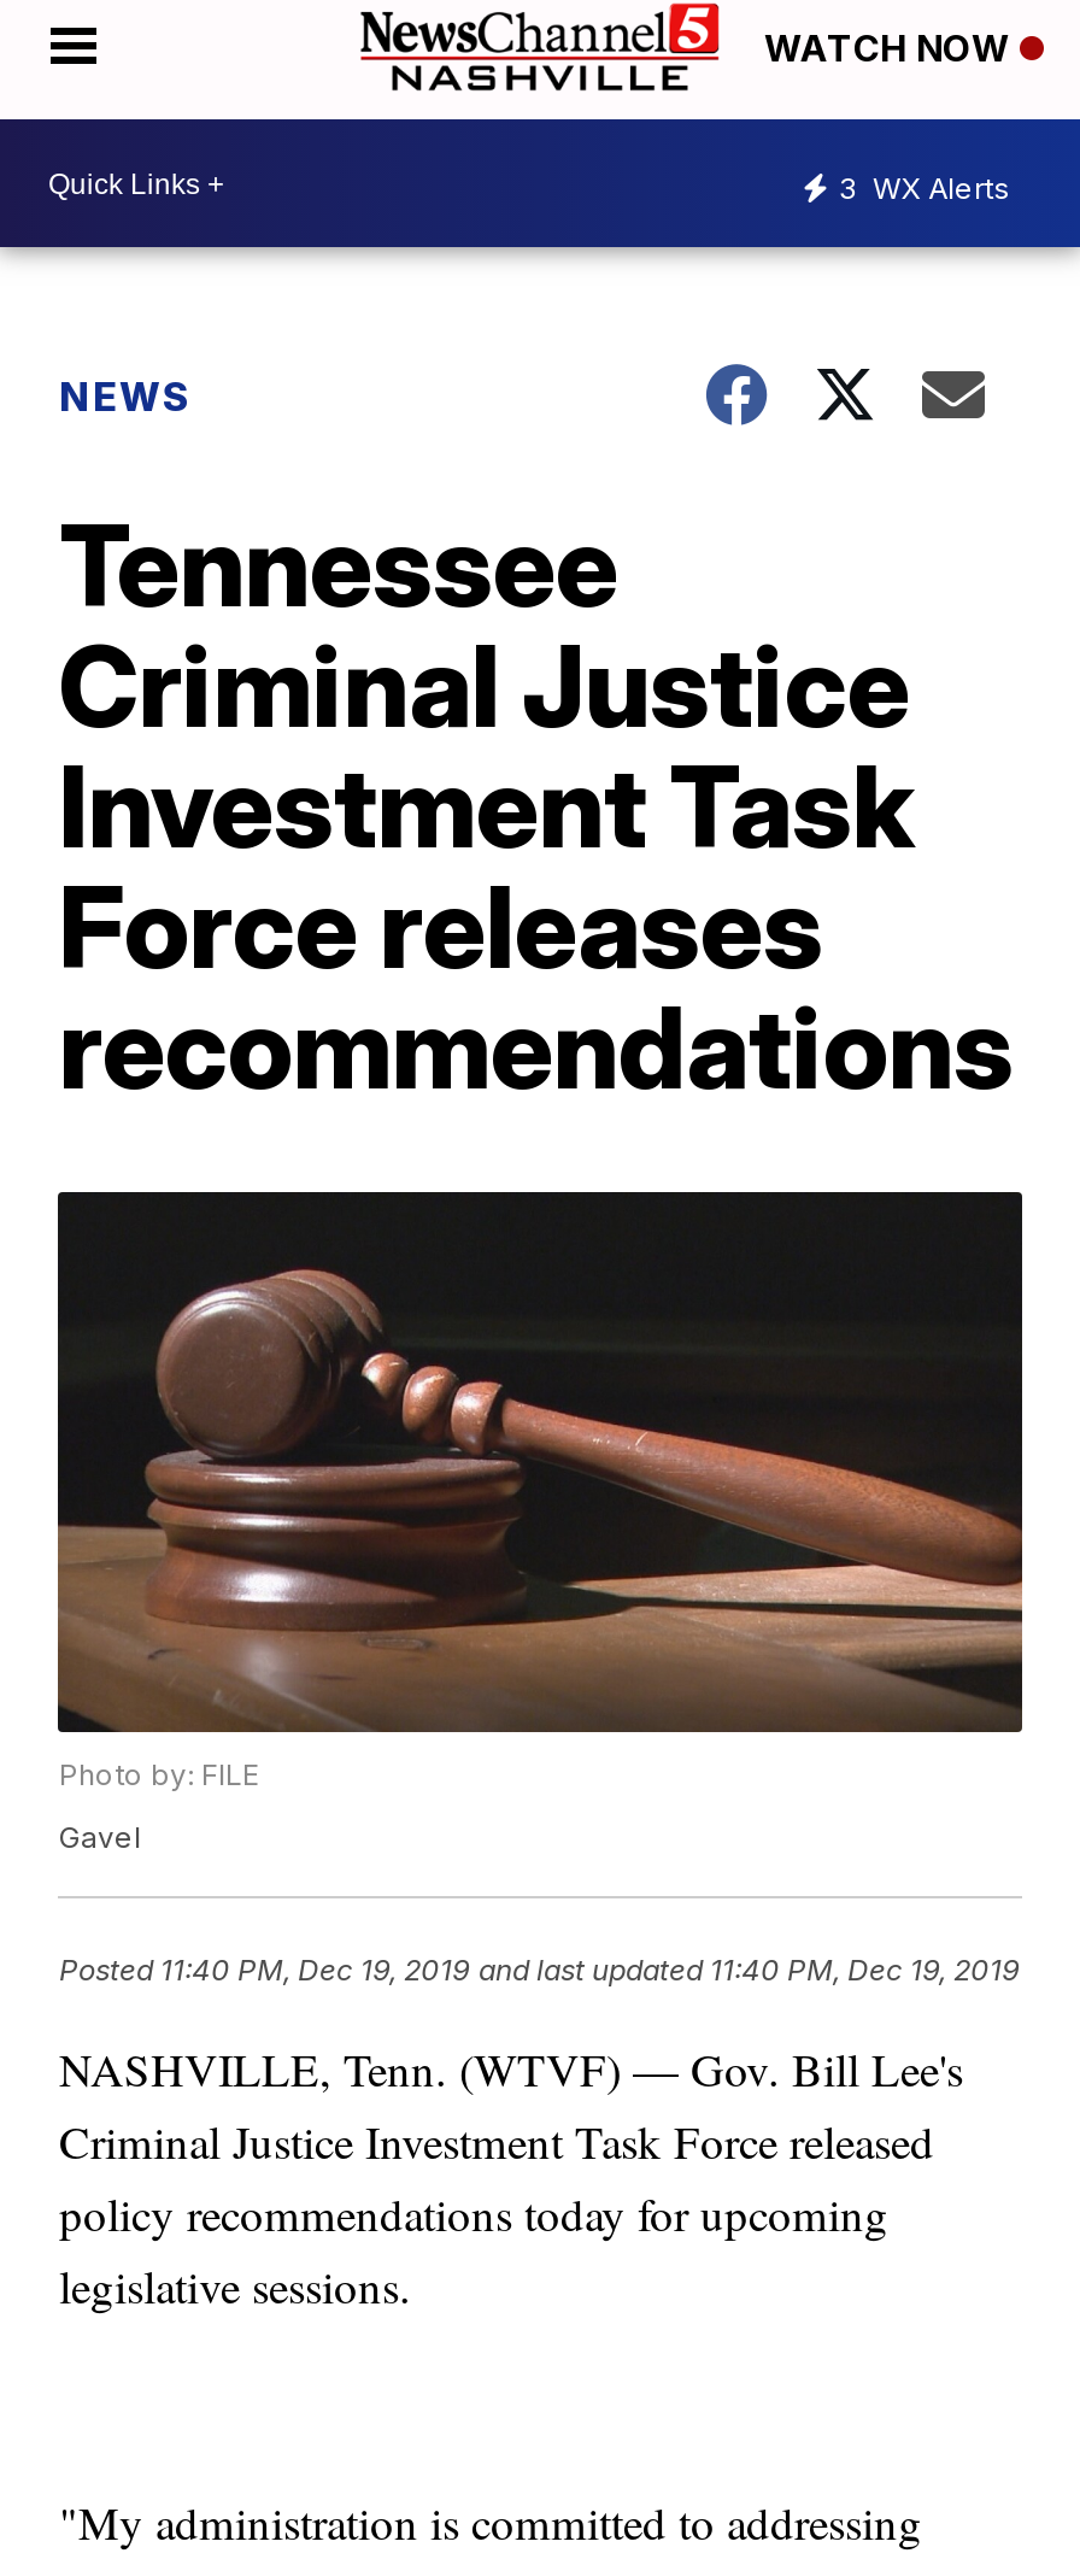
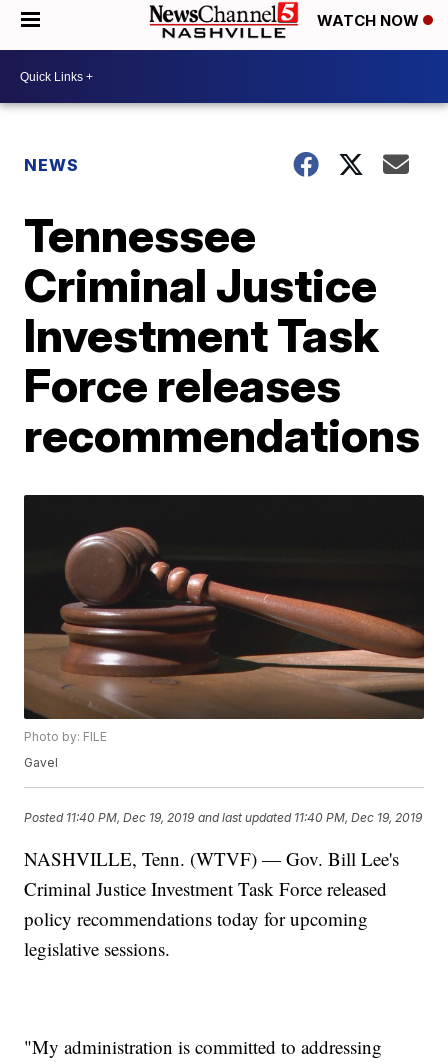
- 3 WX Alerts
